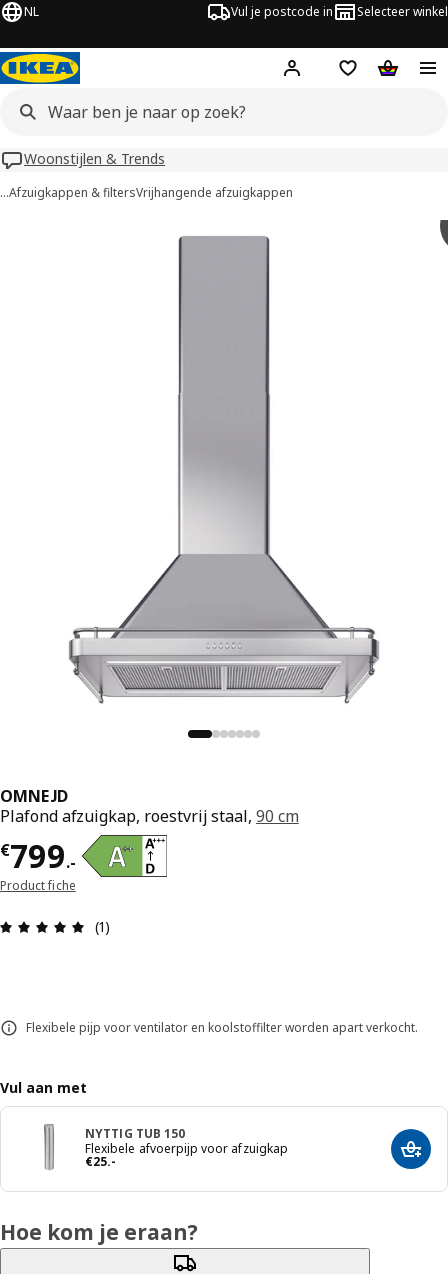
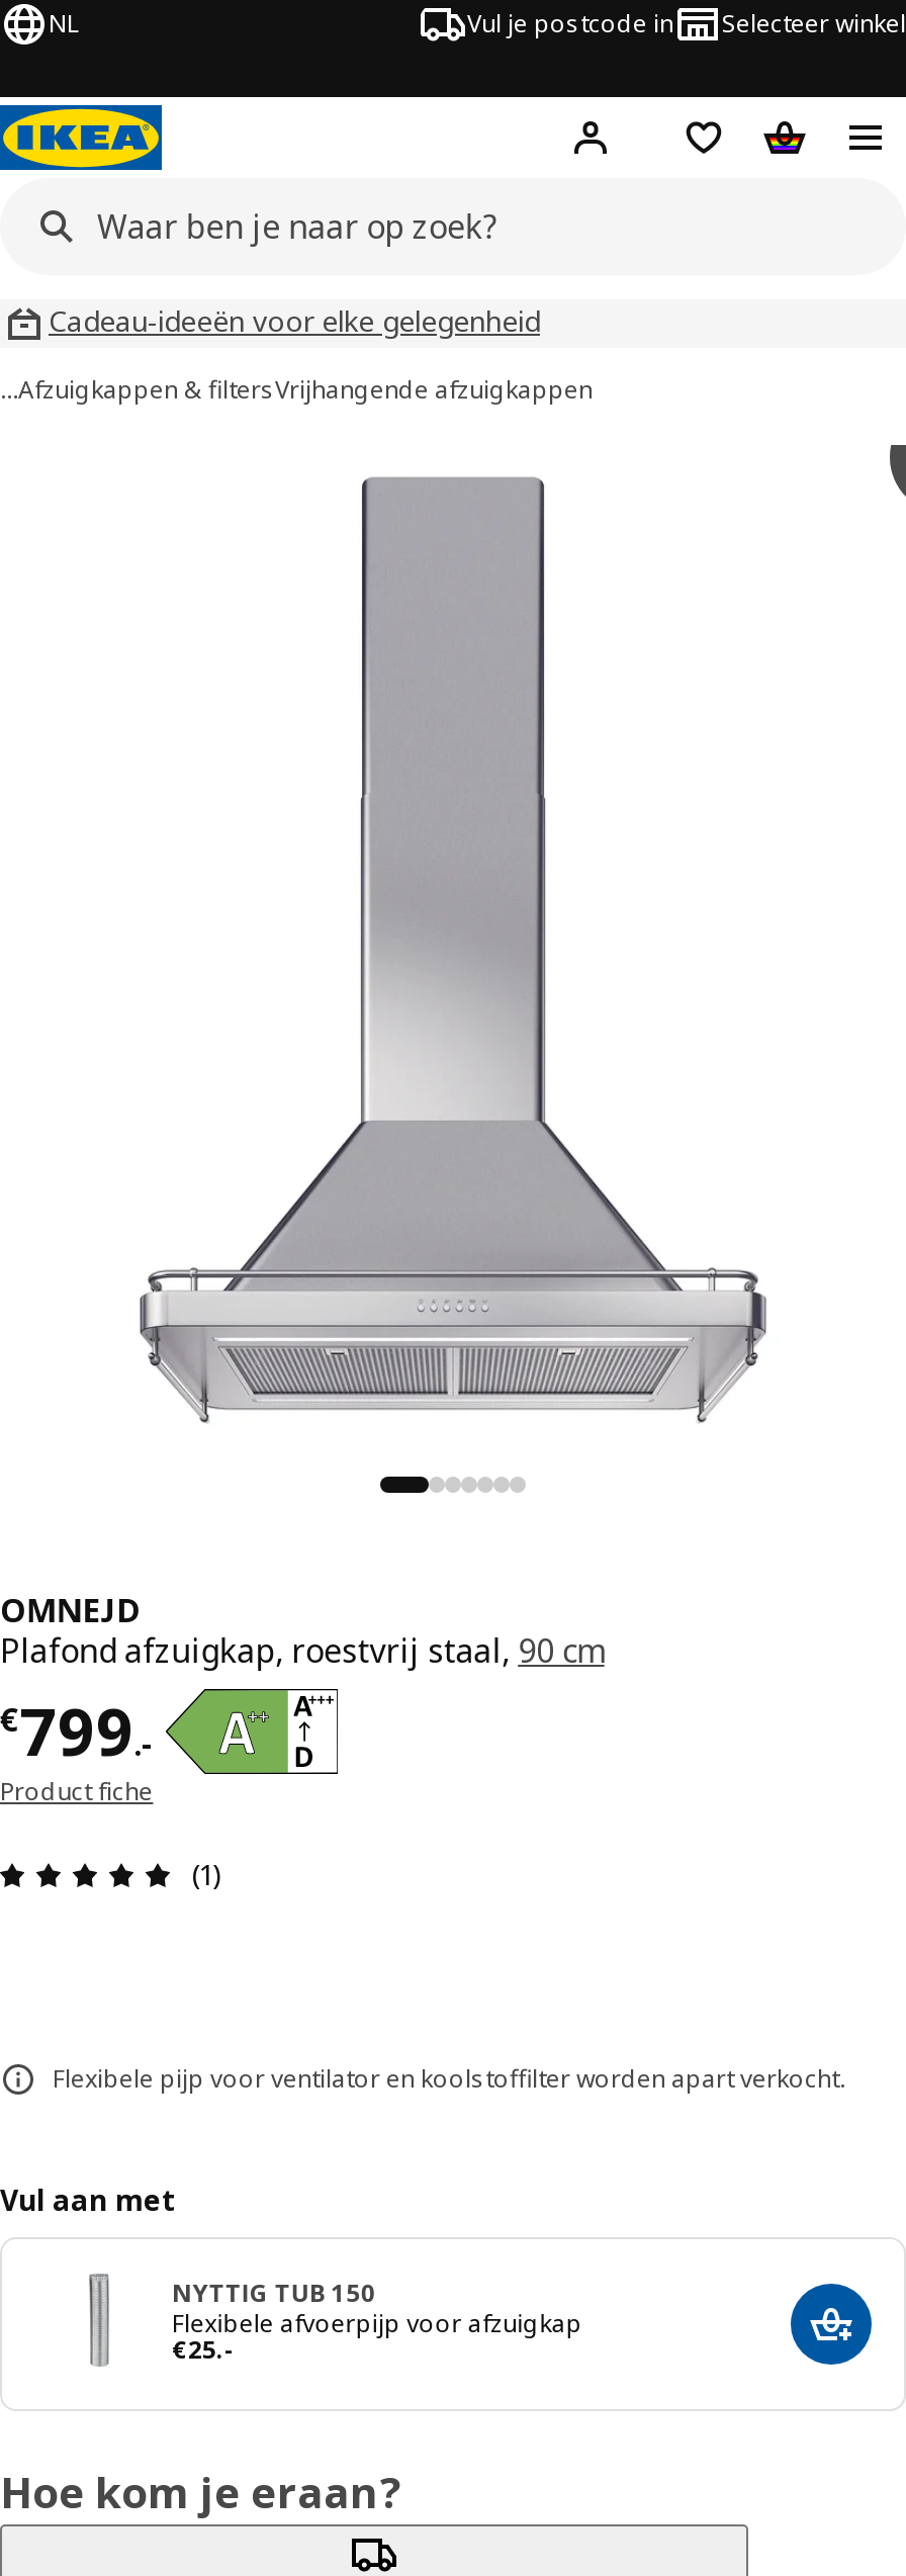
- Woonstijlen & Trends
+ Cadeau-ideeën voor elke gelegenheid
